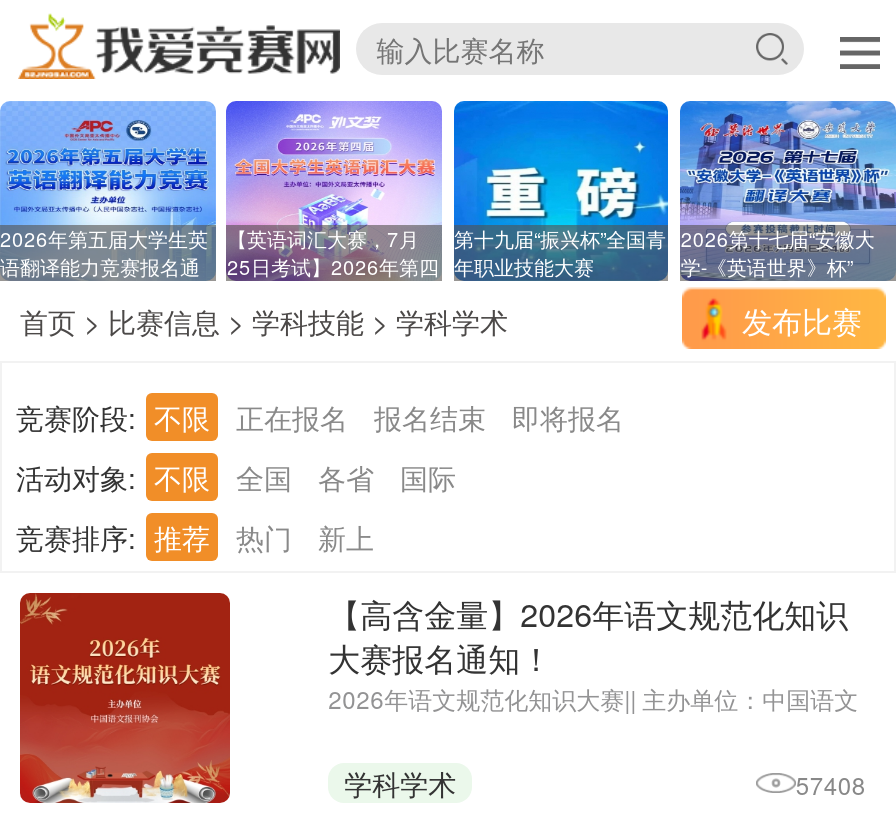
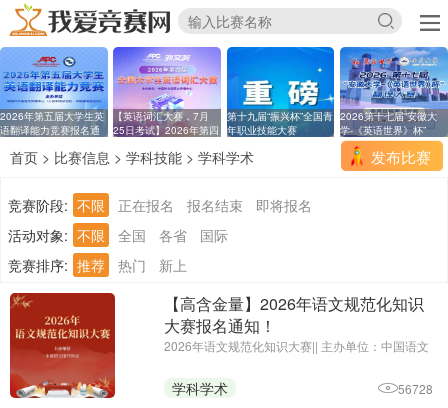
- 57408
+ 56728
